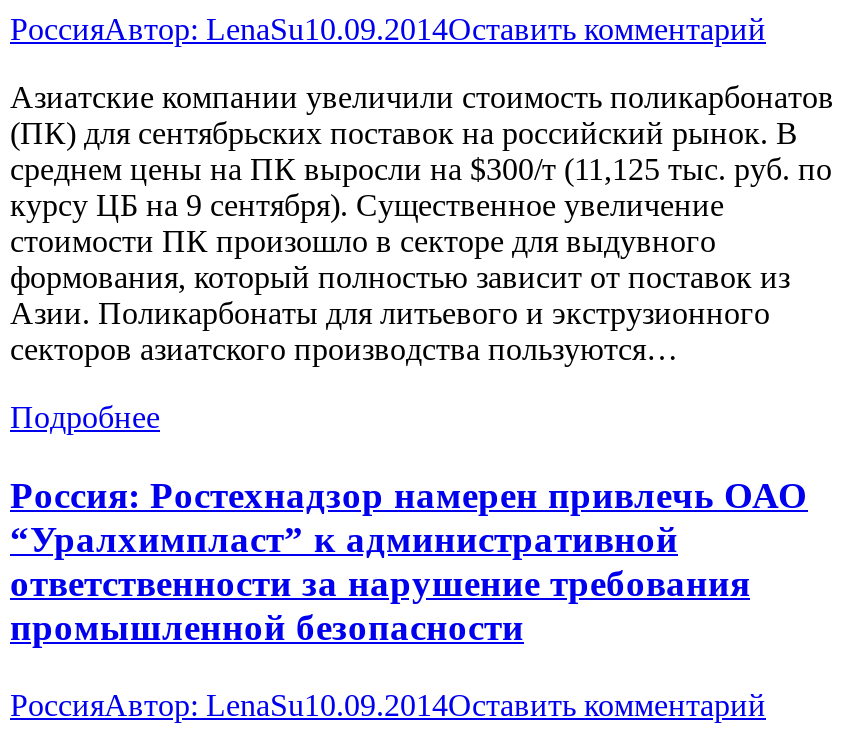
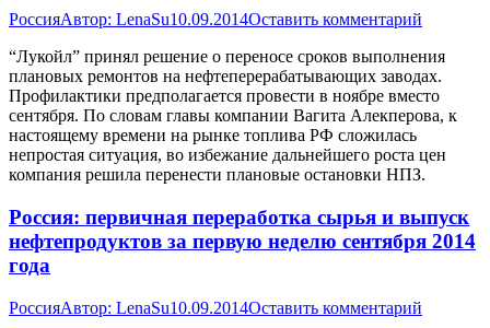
- Азиатские компании увеличили стоимость поликарбонатов
- (ПК) для сентябрьских поставок на российский рынок. В
- среднем цены на ПК выросли на $300/т (11,125 тыс. руб. по
- курсу ЦБ на 9 сентября). Существенное увеличение
- стоимости ПК произошло в секторе для выдувного
- формования, который полностью зависит от поставок из
- Азии. Поликарбонаты для литьевого и экструзионного
- секторов азиатского производства пользуются…
- Подробнее
- Россия: Ростехнадзор намерен привлечь ОАО
- “Уралхимпласт” к административной
- ответственности за нарушение требования
- промышленной безопасности
+ “Лукойл” принял решение о переносе сроков выполнения
+ плановых ремонтов на нефтеперерабатывающих заводах.
+ Профилактики предполагается провести в ноябре вместо
+ сентября. По словам главы компании Вагита Алекперова, к
+ настоящему времени на рынке топлива РФ сложилась
+ непростая ситуация, во избежание дальнейшего роста цен
+ компания решила перенести плановые остановки НПЗ.
+ Россия: первичная переработка сырья и выпуск
+ нефтепродуктов за первую неделю сентября 2014
+ года
